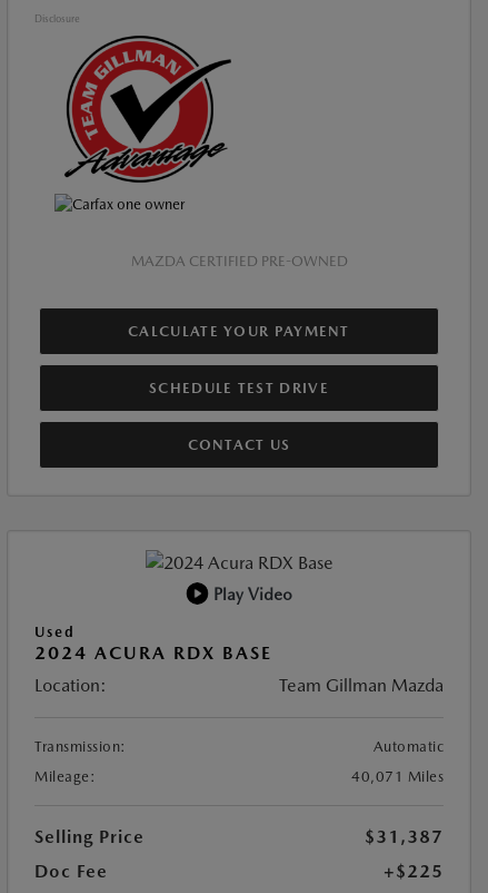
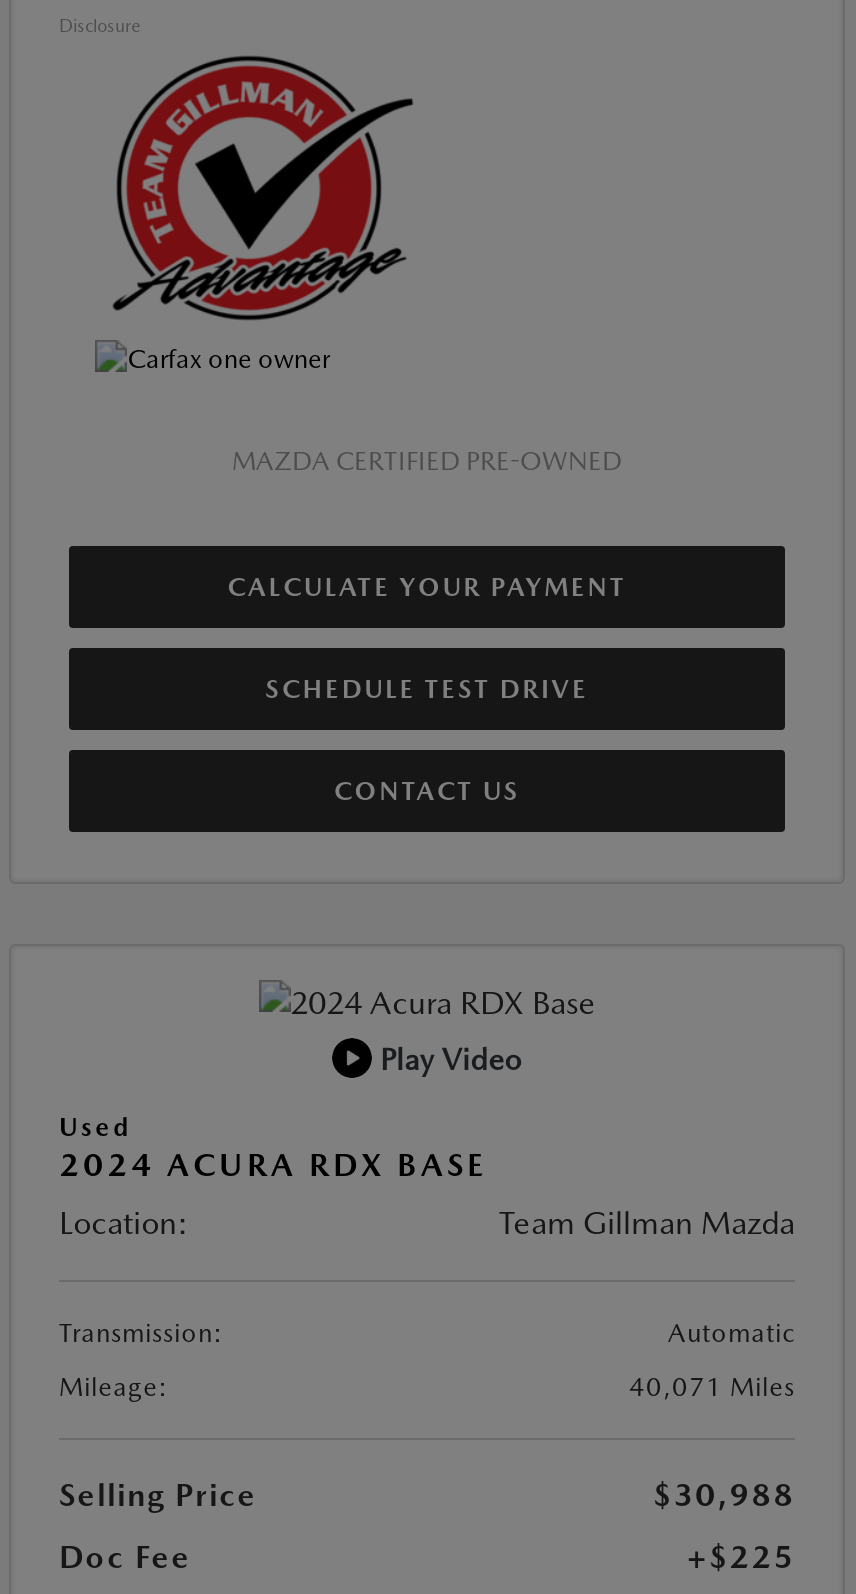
- $31,387
+ $30,988
